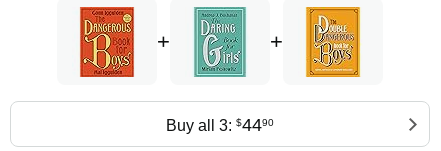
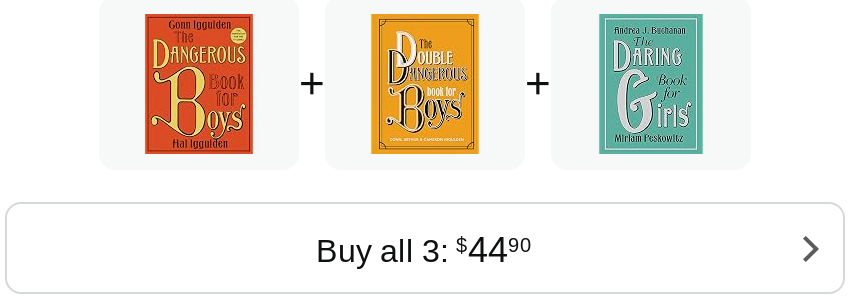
- [image]
+ [image]

- [image]
+ [image]
